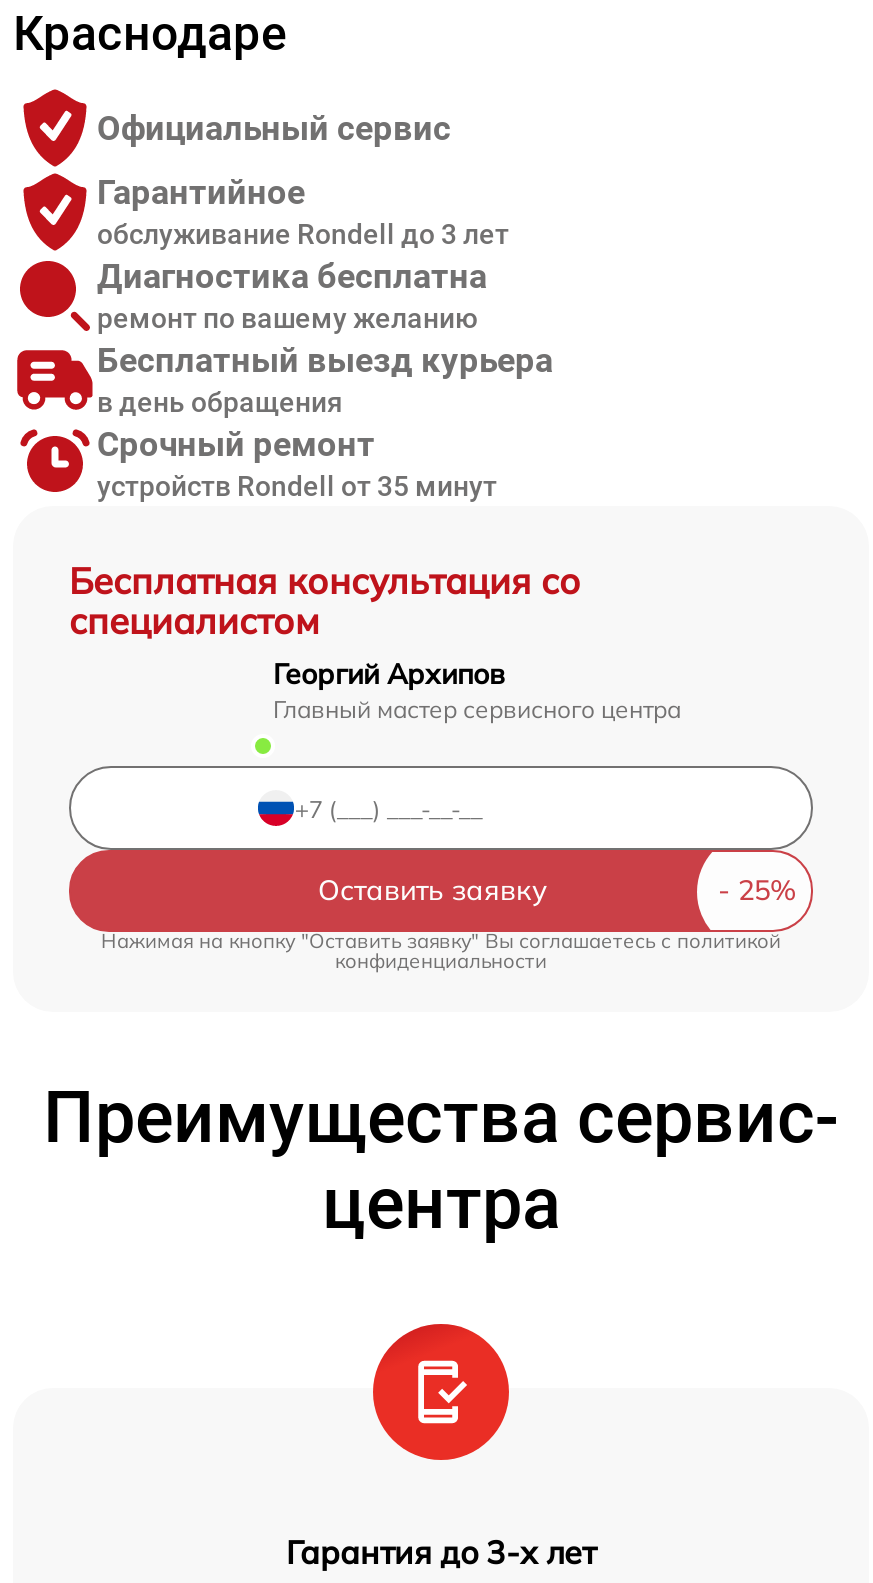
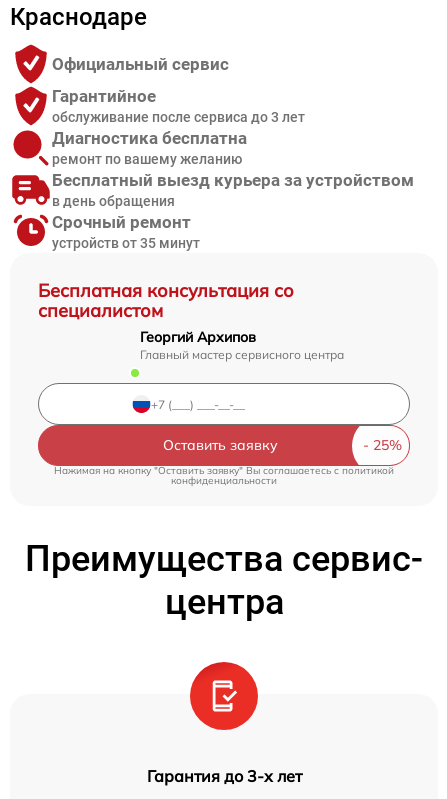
- обслуживание Rondell до 3 лет
+ обслуживание после сервиса до 3 лет

- Бесплатный выезд курьера
+ Бесплатный выезд курьера за устройством

- устройств Rondell от 35 минут
+ устройств от 35 минут
